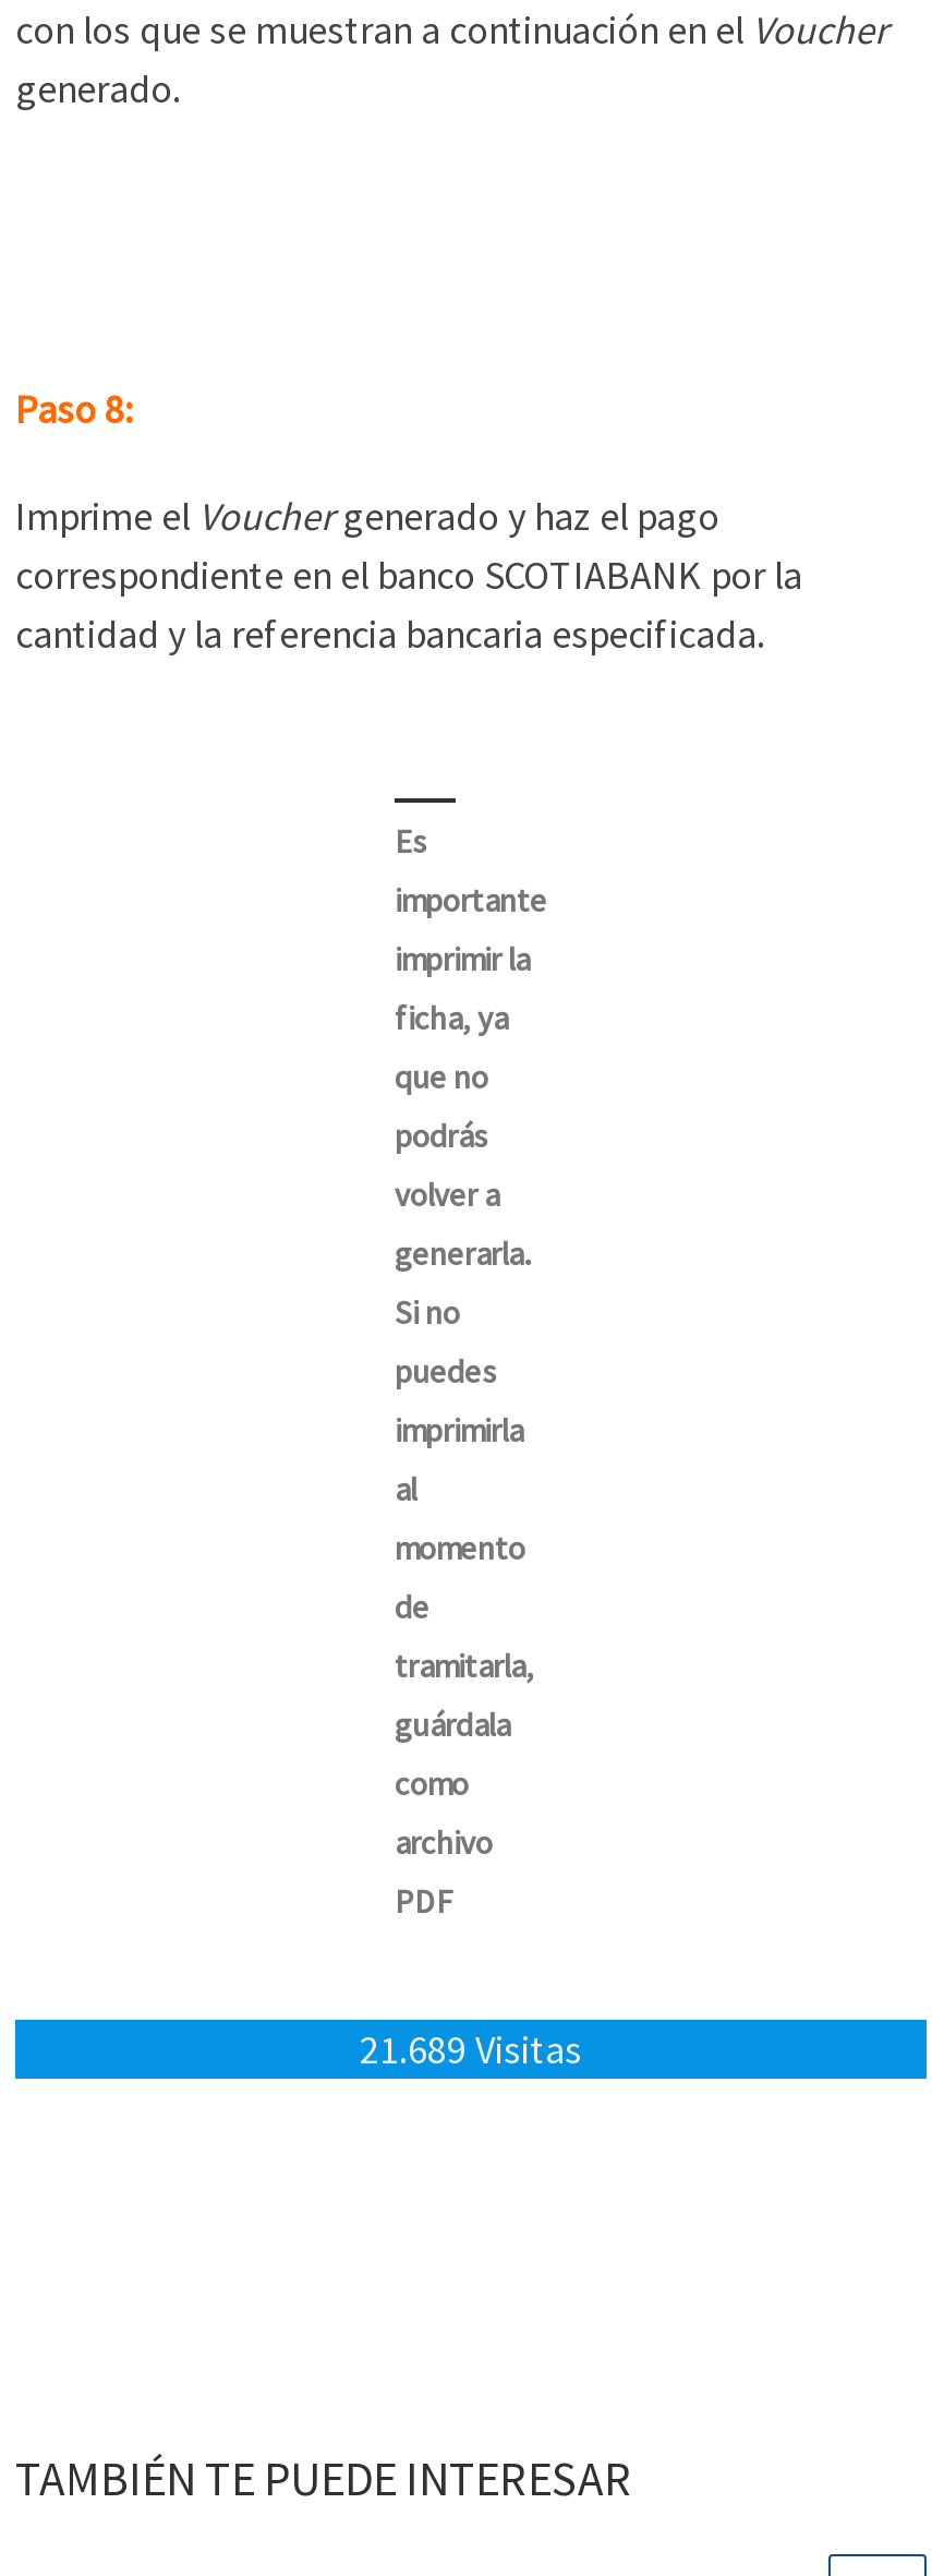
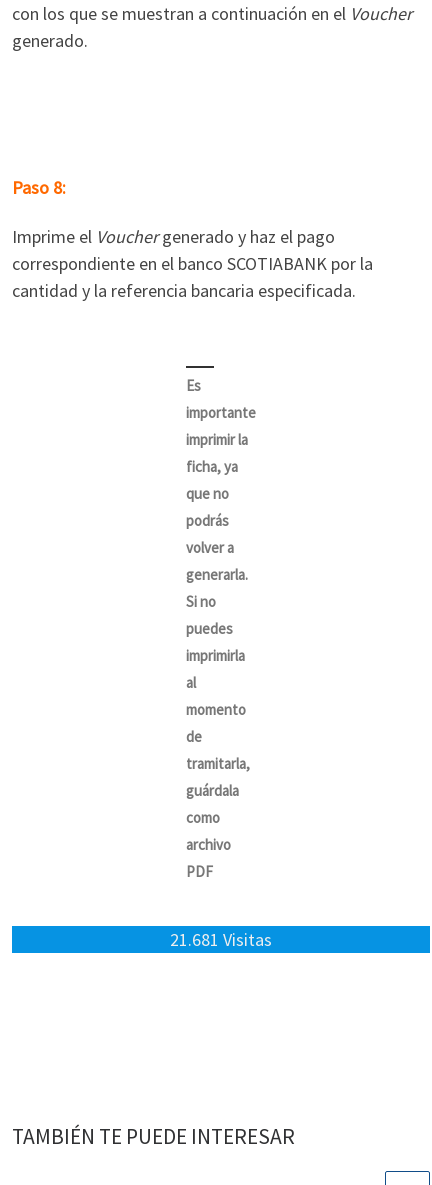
- 21.689 Visitas
+ 21.681 Visitas
